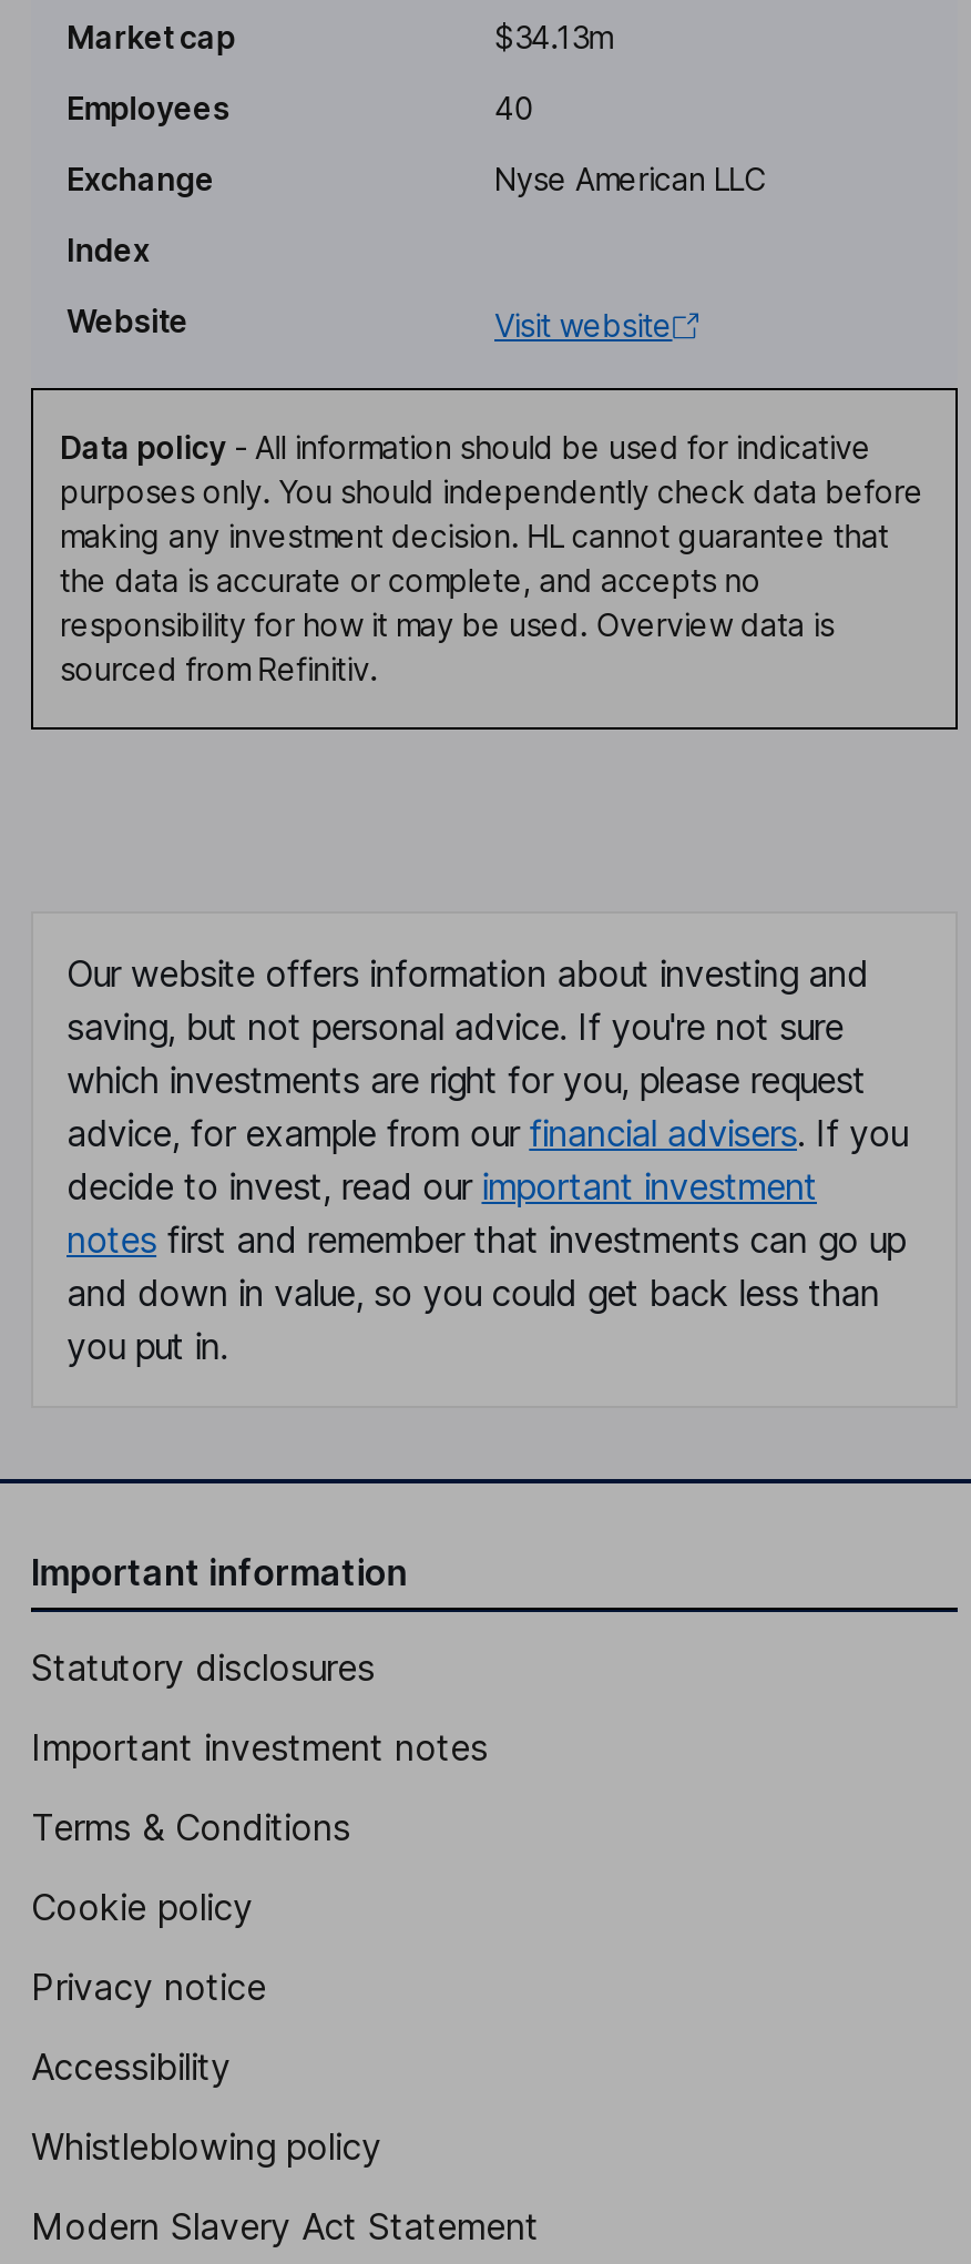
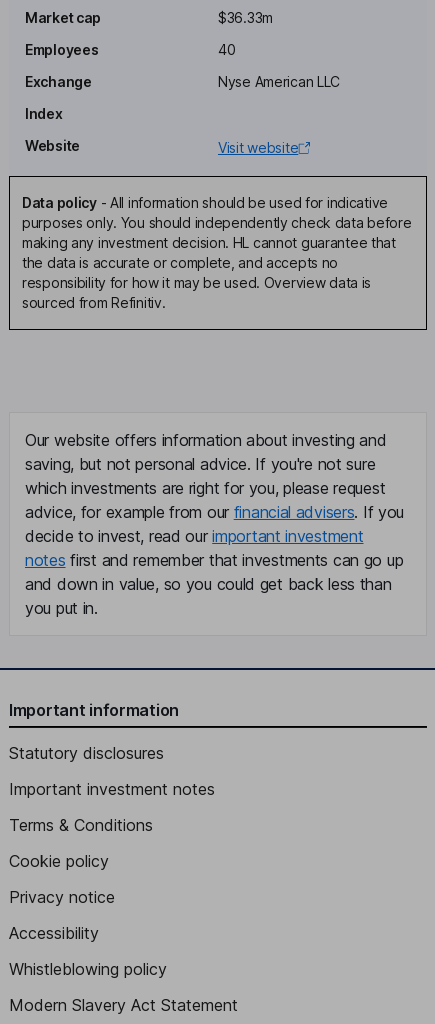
- $34.13m
+ $36.33m
